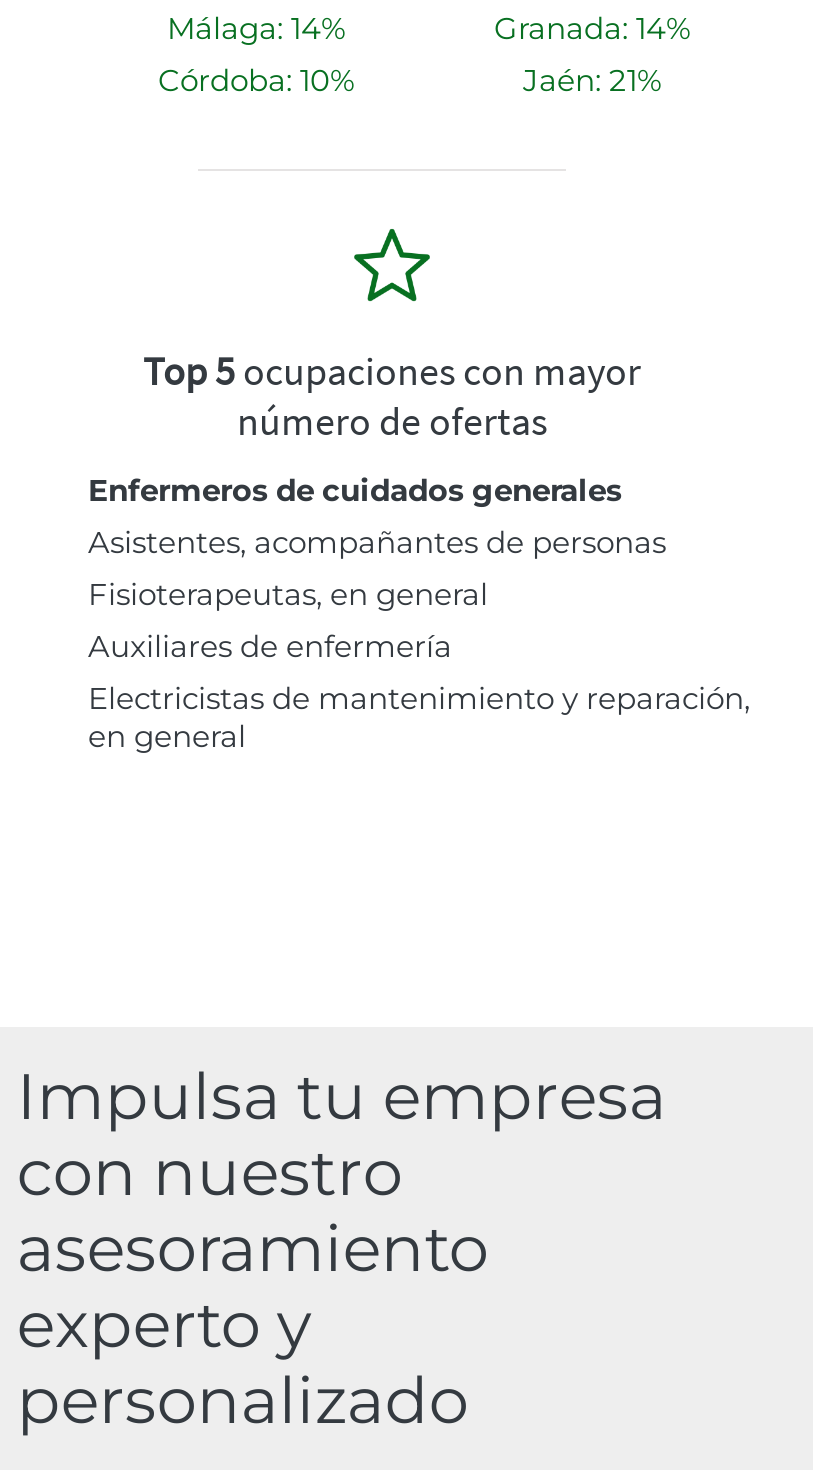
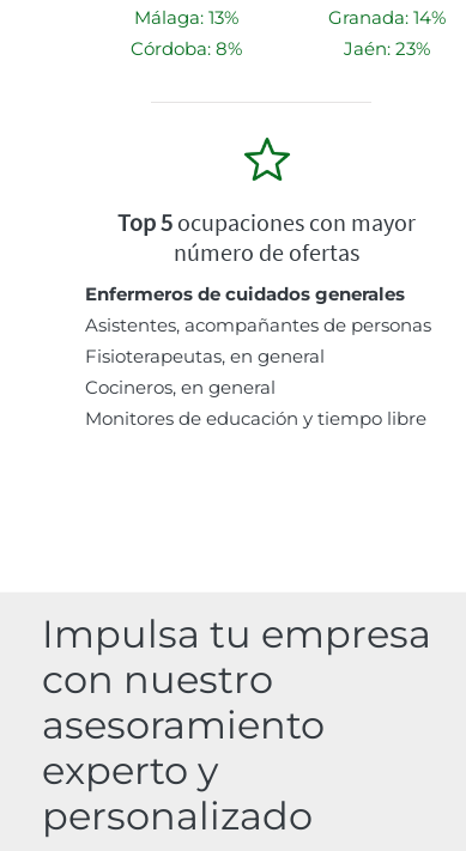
- Málaga: 14%
+ Málaga: 13%

- Córdoba: 10%
+ Córdoba: 8%

- Jaén: 21%
+ Jaén: 23%

- Auxiliares de enfermería
- Electricistas de mantenimiento y reparación,
- en general
+ Cocineros, en general
+ Monitores de educación y tiempo libre
